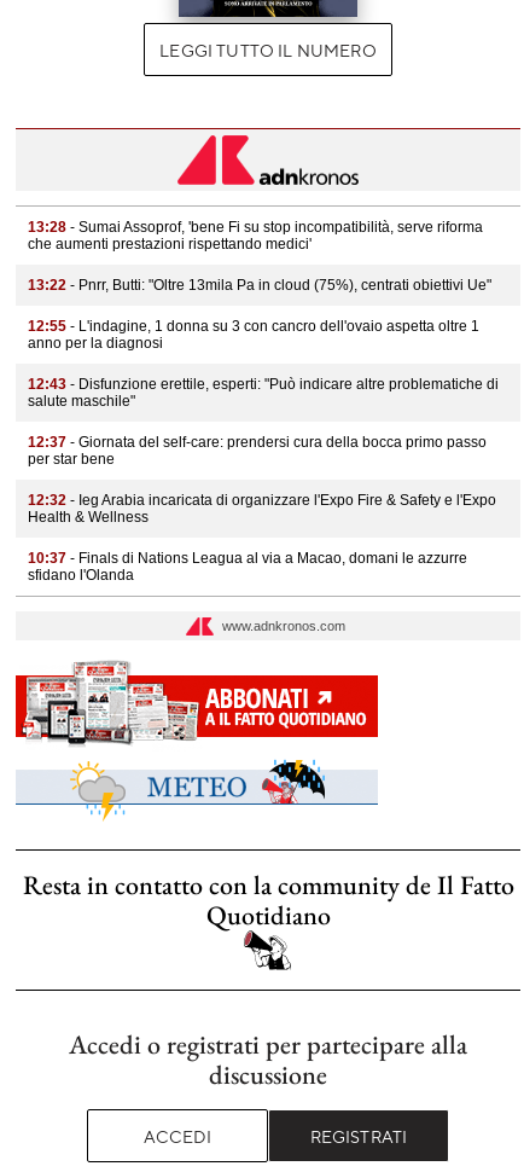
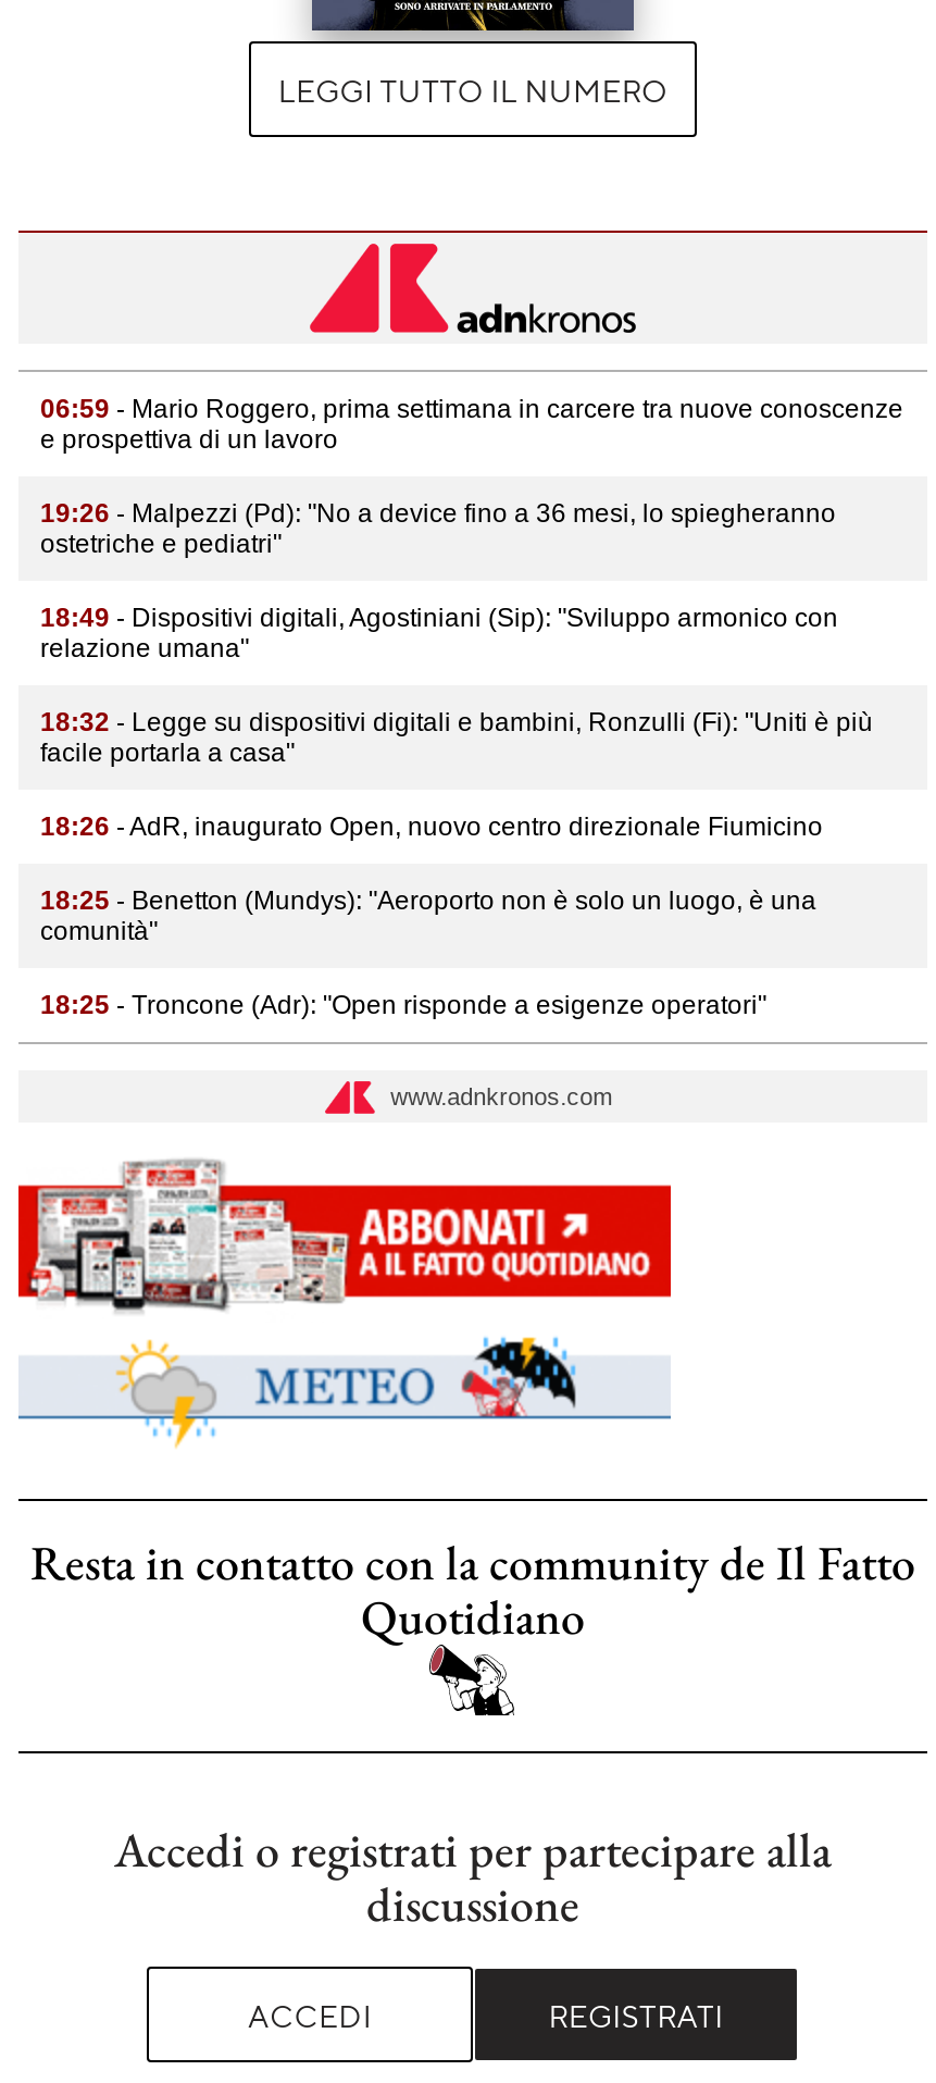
- 13:28 - Sumai Assoprof, 'bene Fi su stop incompatibilità, serve riforma
- che aumenti prestazioni rispettando medici'
+ 06:59 - Mario Roggero, prima settimana in carcere tra nuove conoscenze
+ e prospettiva di un lavoro

- 13:22 - Pnrr, Butti: "Oltre 13mila Pa in cloud (75%), centrati obiettivi Ue"
+ 19:26 - Malpezzi (Pd): "No a device fino a 36 mesi, lo spiegheranno
+ ostetriche e pediatri"

- 12:55 - L'indagine, 1 donna su 3 con cancro dell'ovaio aspetta oltre 1
- anno per la diagnosi
+ 18:49 - Dispositivi digitali, Agostiniani (Sip): "Sviluppo armonico con
+ relazione umana"

- 12:43 - Disfunzione erettile, esperti: "Può indicare altre problematiche di
- salute maschile"
+ 18:32 - Legge su dispositivi digitali e bambini, Ronzulli (Fi): "Uniti è più
+ facile portarla a casa"

- 12:37 - Giornata del self-care: prendersi cura della bocca primo passo
- per star bene
+ 18:26 - AdR, inaugurato Open, nuovo centro direzionale Fiumicino

- 12:32 - Ieg Arabia incaricata di organizzare l'Expo Fire & Safety e l'Expo
- Health & Wellness
+ 18:25 - Benetton (Mundys): "Aeroporto non è solo un luogo, è una
+ comunità"

- 10:37 - Finals di Nations Leagua al via a Macao, domani le azzurre
- sfidano l'Olanda
+ 18:25 - Troncone (Adr): "Open risponde a esigenze operatori"
